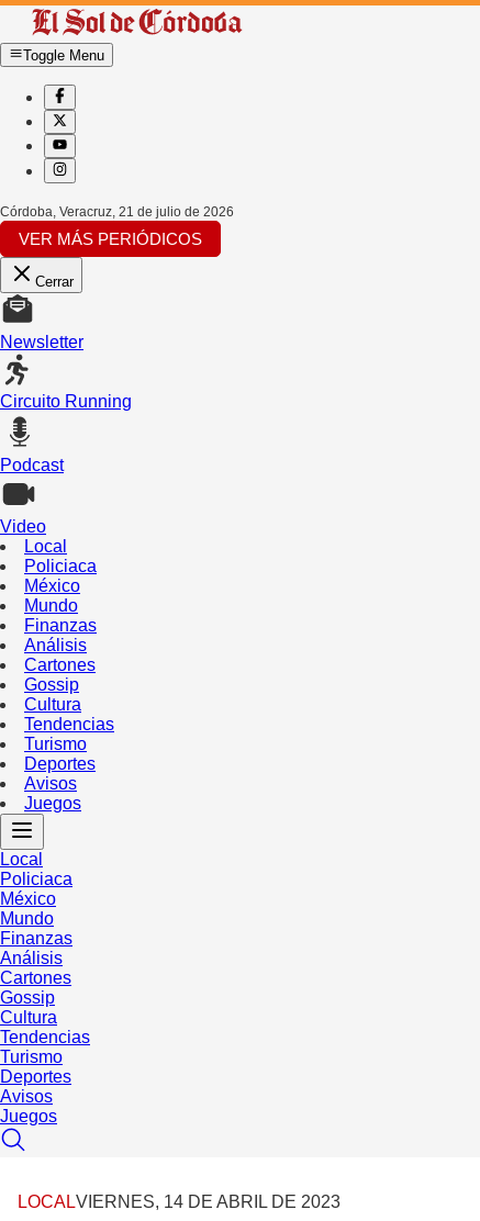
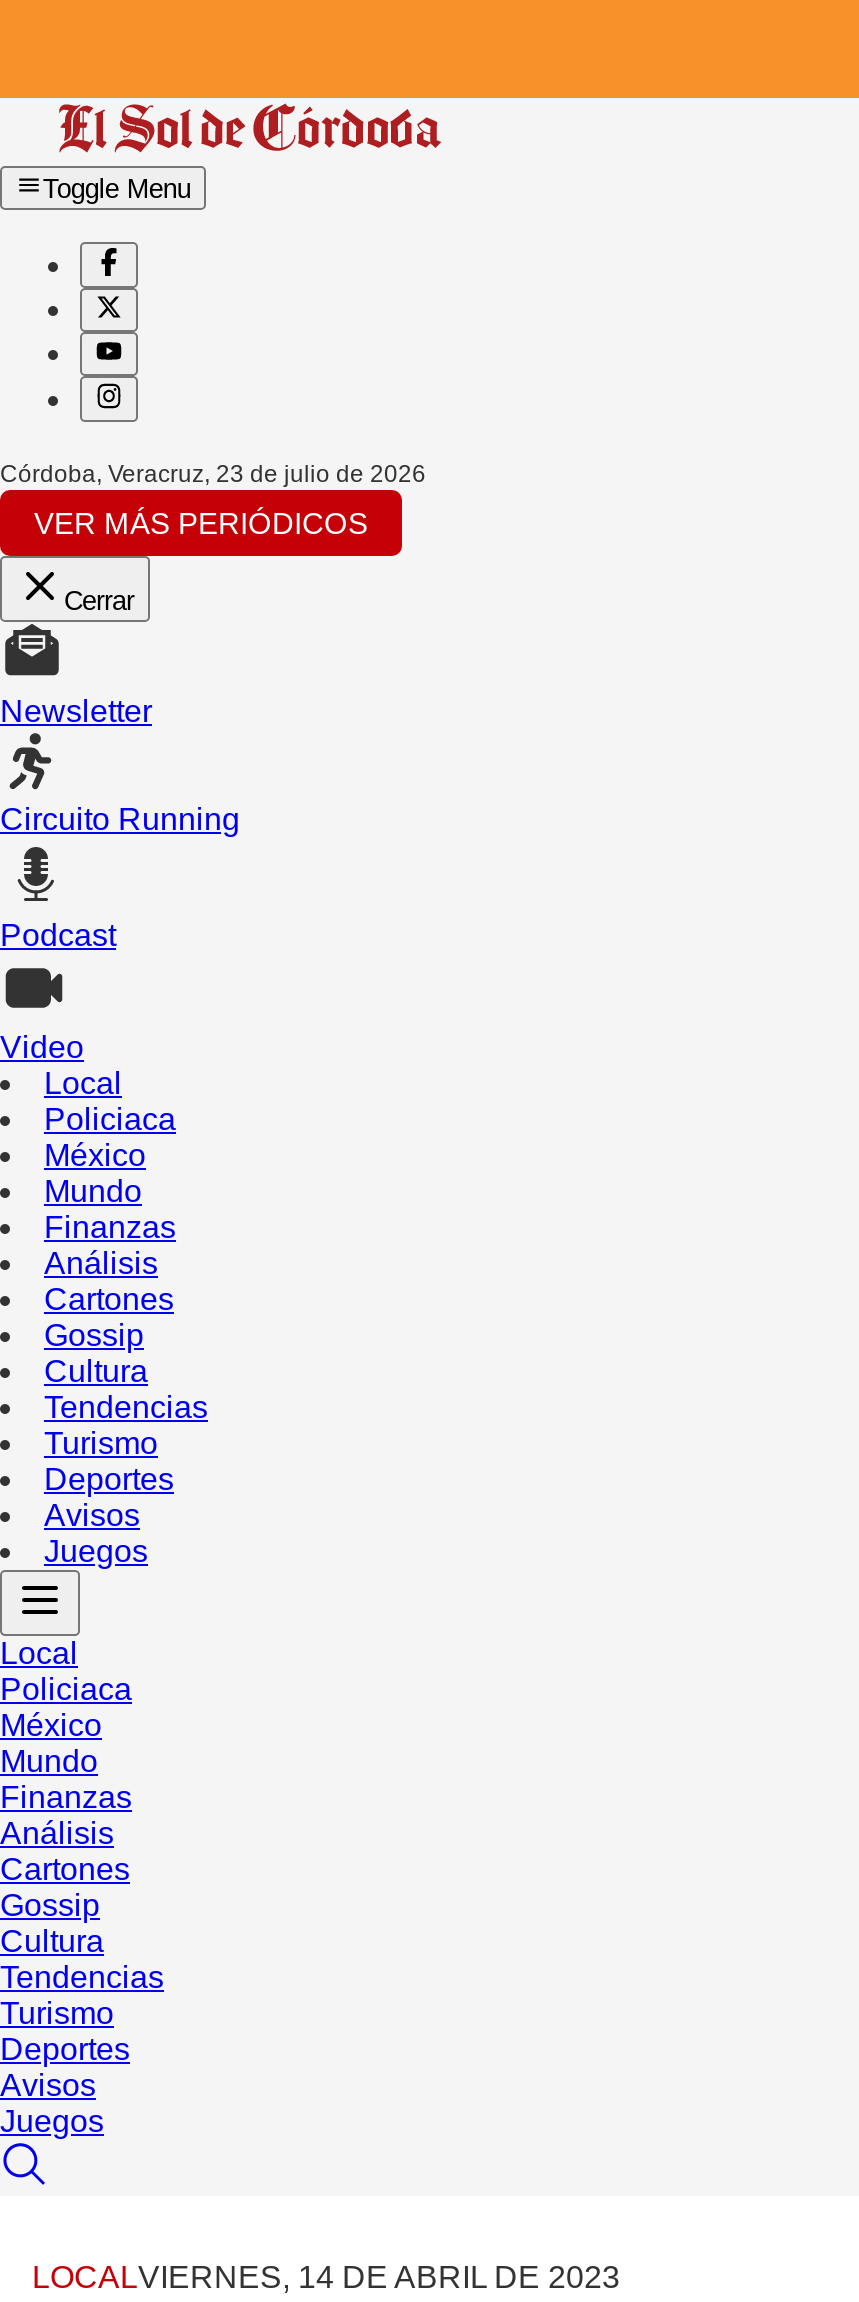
- Córdoba, Veracruz, 21 de julio de 2026
+ Córdoba, Veracruz, 23 de julio de 2026
